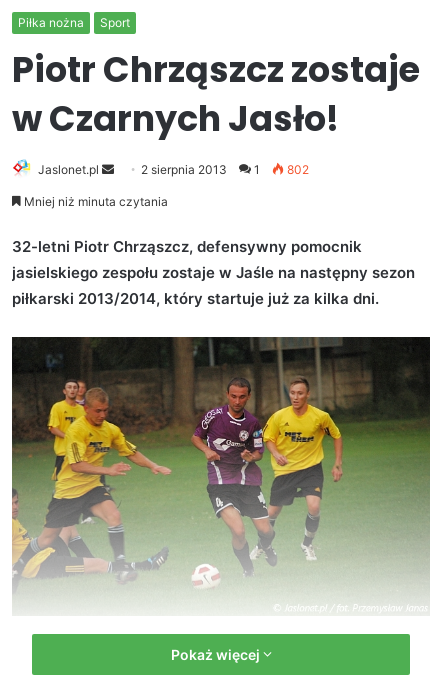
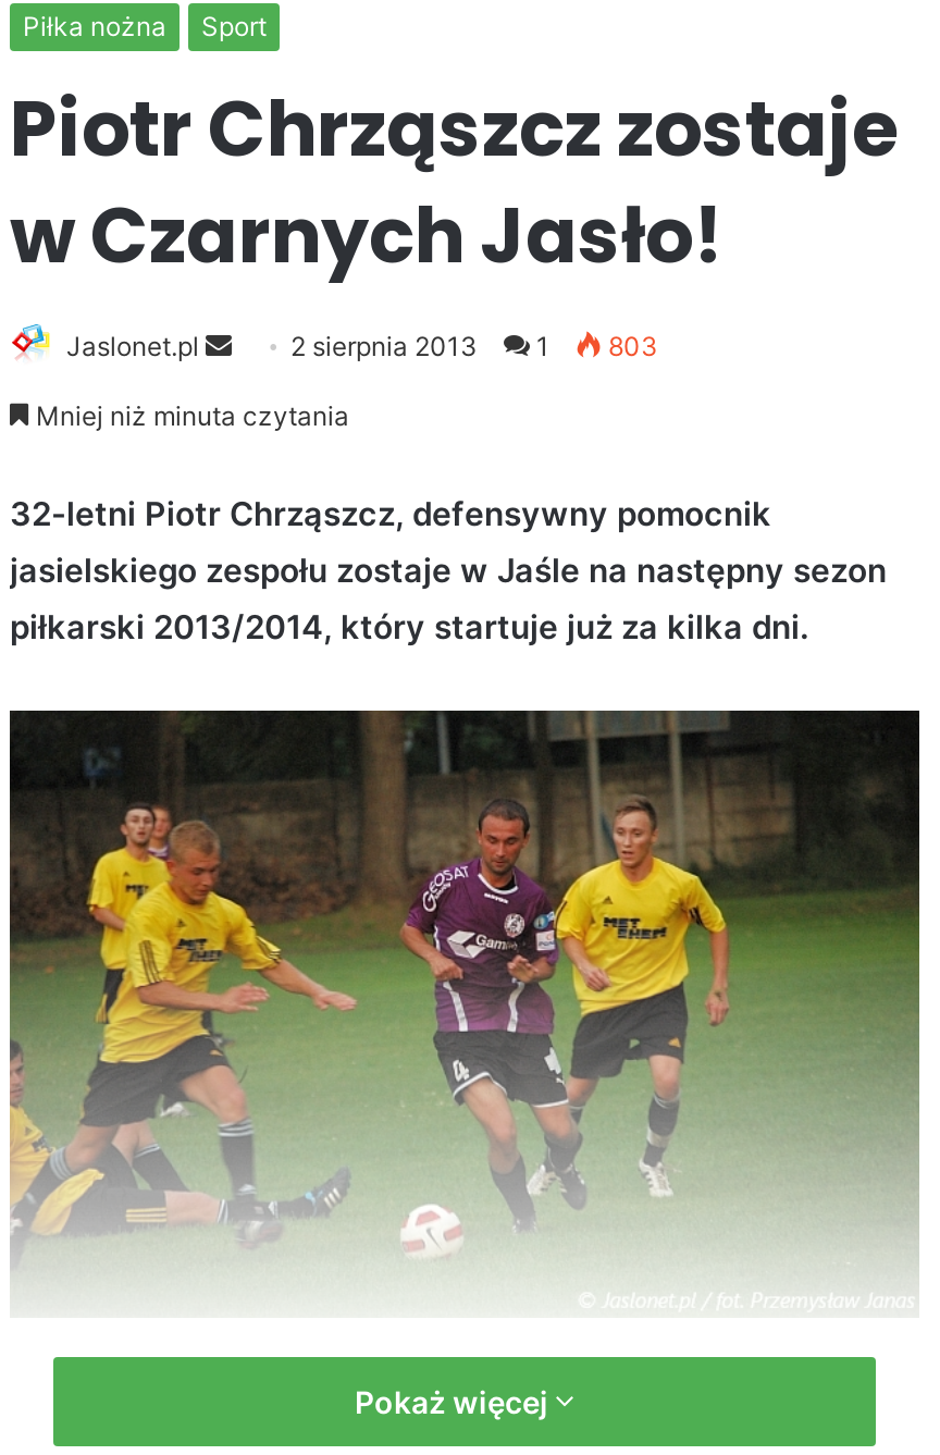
- 802
+ 803
